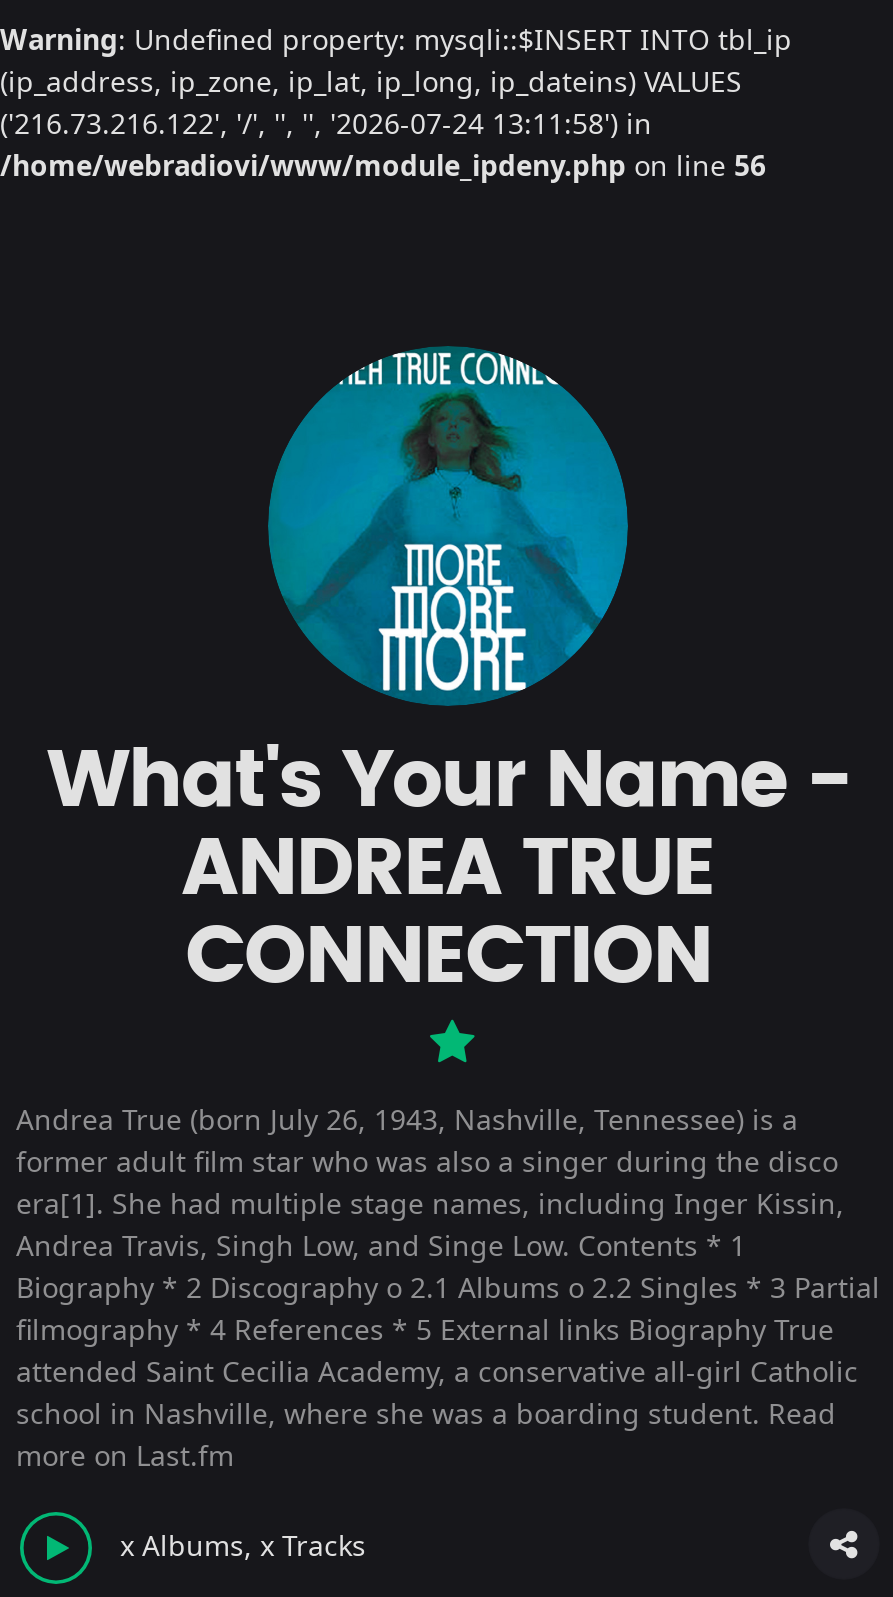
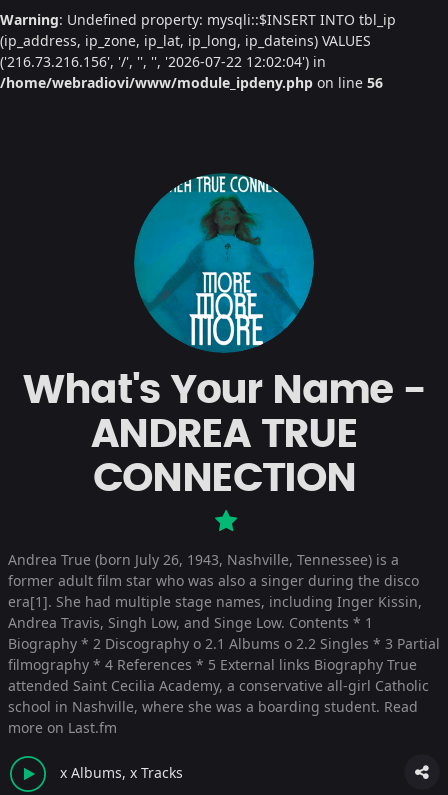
- ('216.73.216.122', '/', '', '', '2026-07-24 13:11:58') in
+ ('216.73.216.156', '/', '', '', '2026-07-22 12:02:04') in
